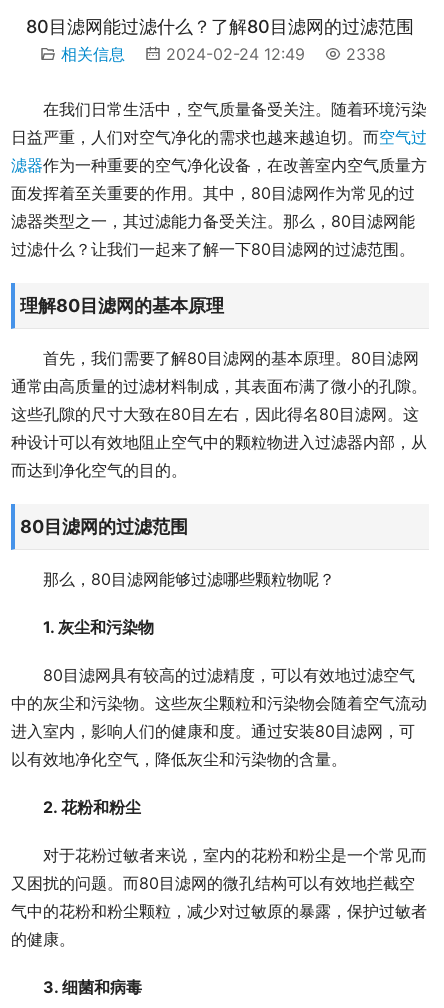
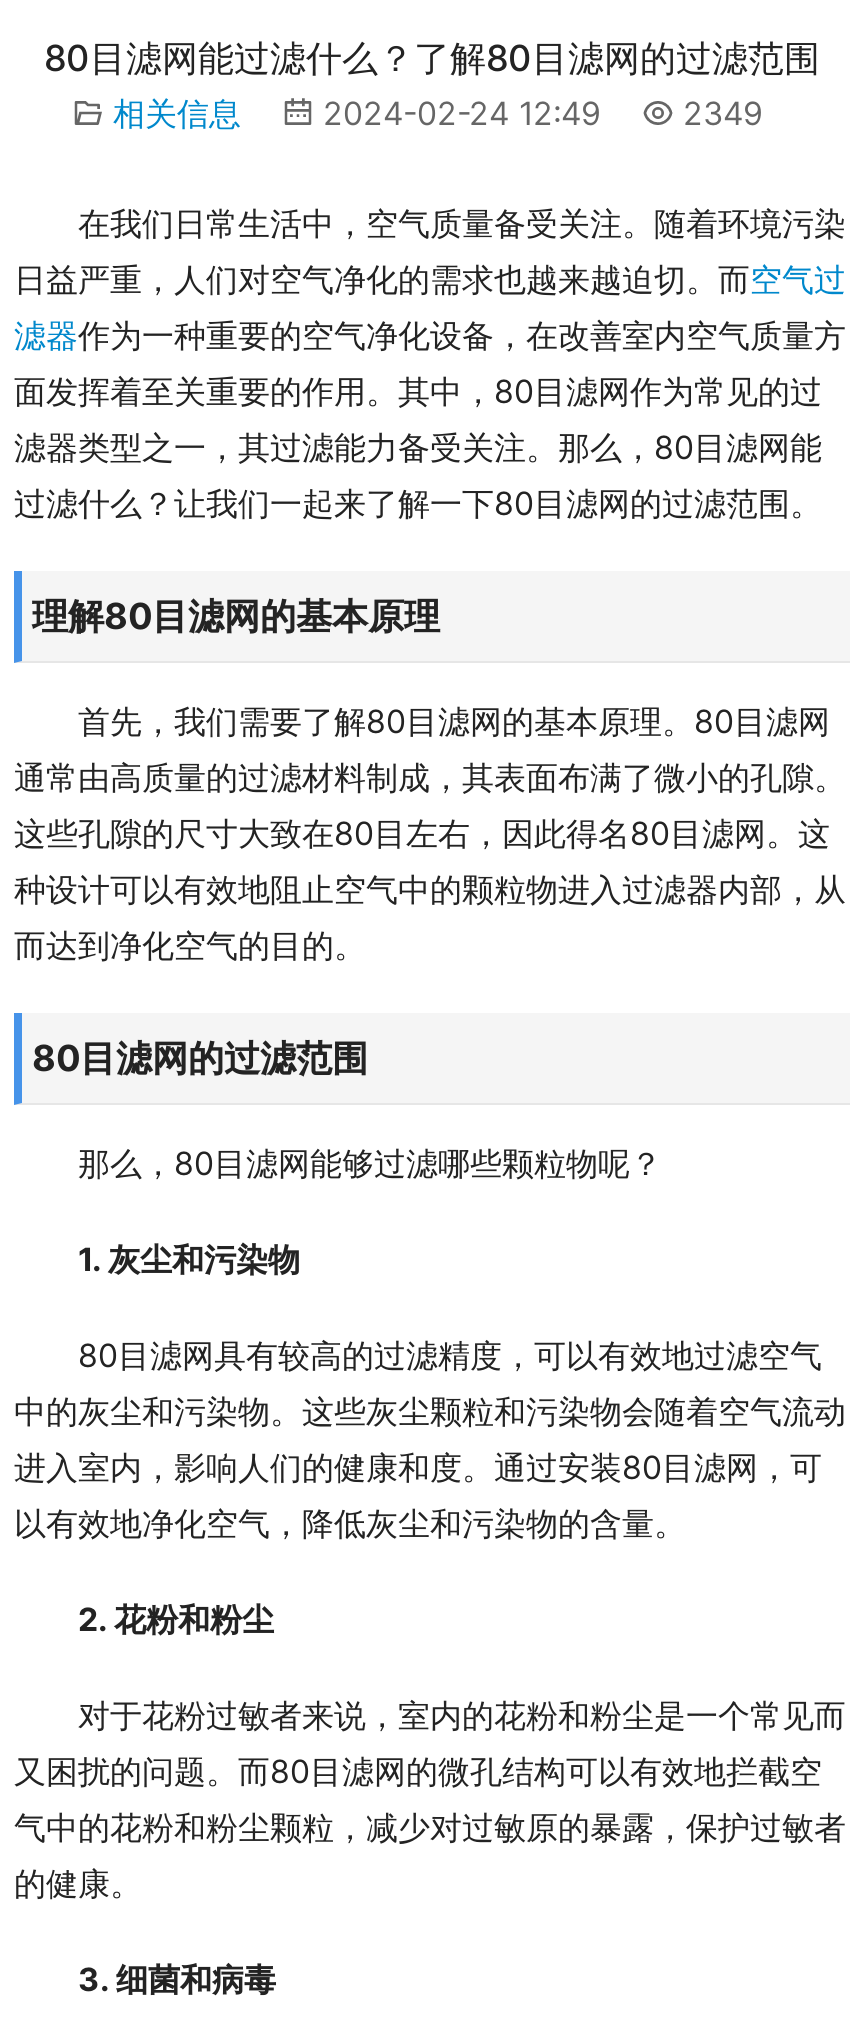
- 相关信息 2024-02-24 12:49 2338
+ 相关信息 2024-02-24 12:49 2349
